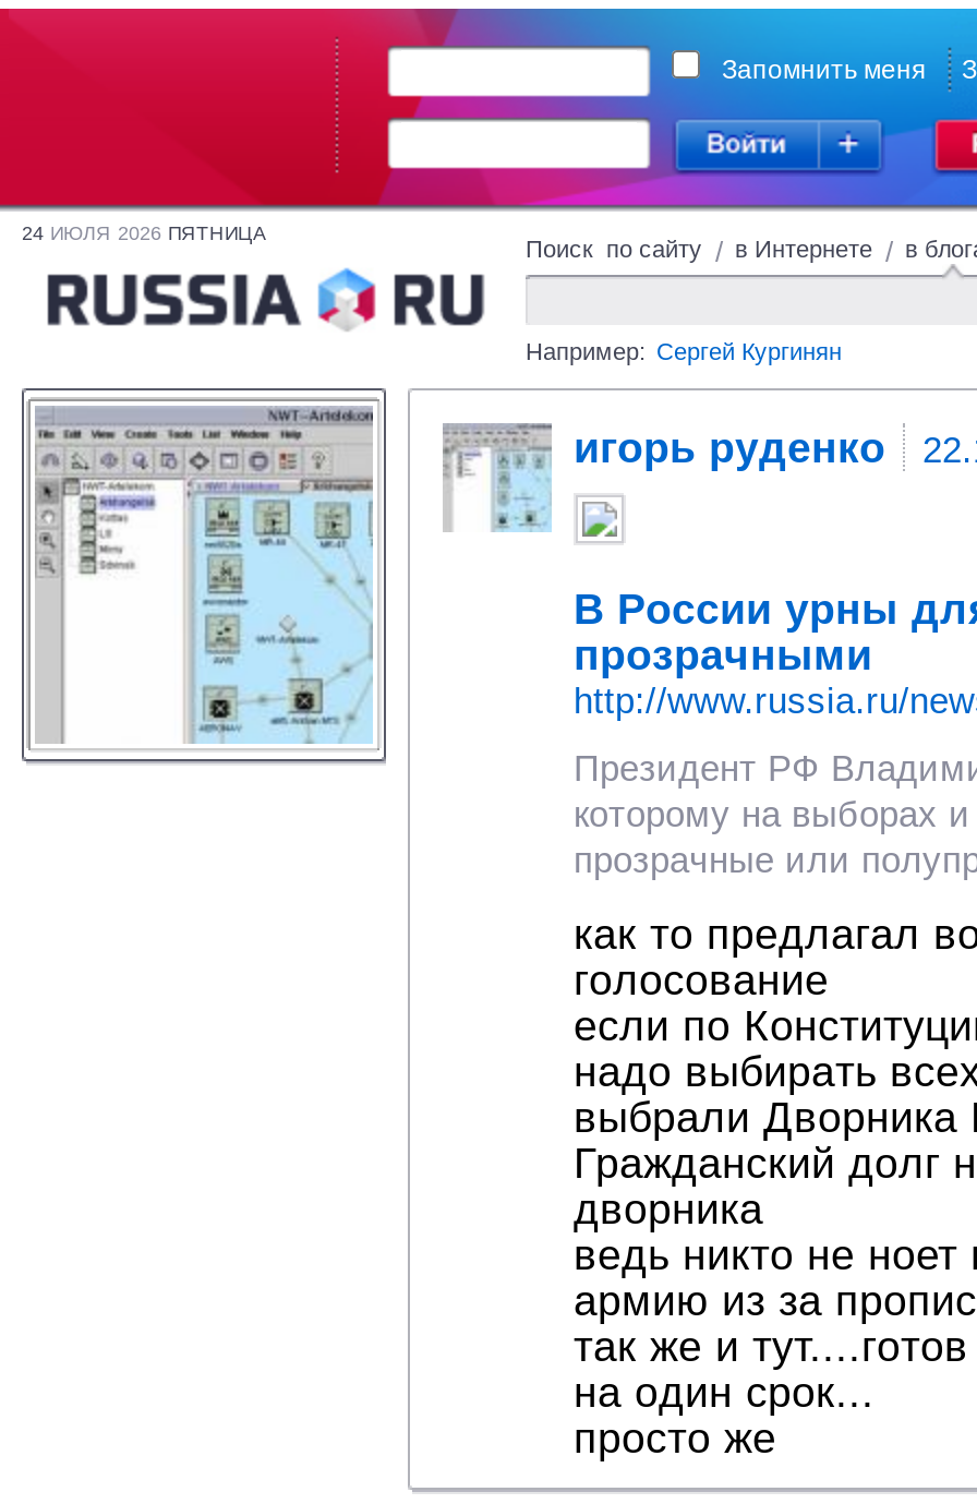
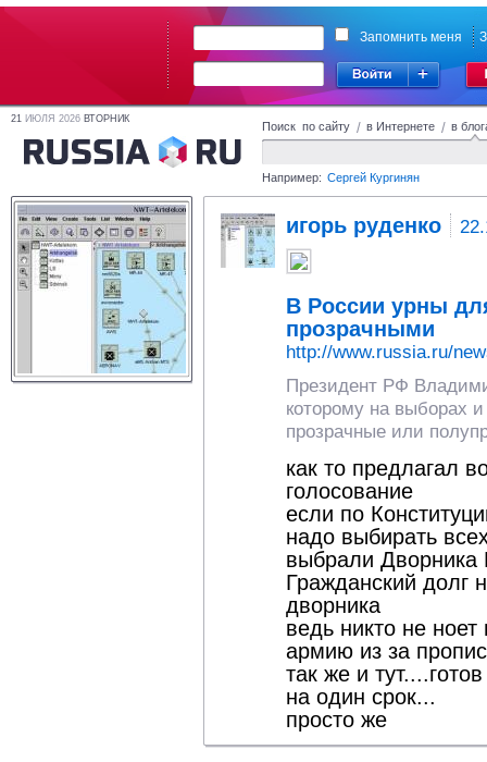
- 24 ИЮЛЯ 2026 ПЯТНИЦА
+ 21 ИЮЛЯ 2026 ВТОРНИК
